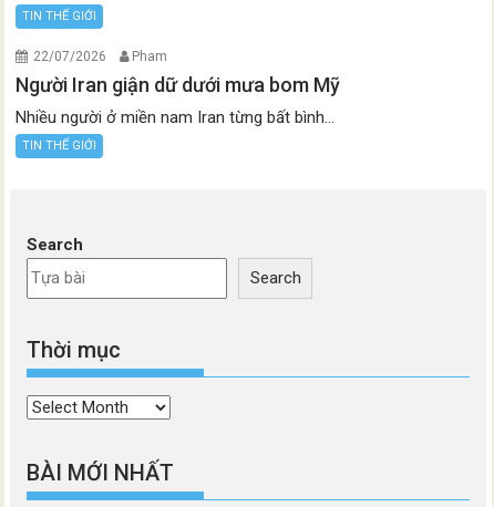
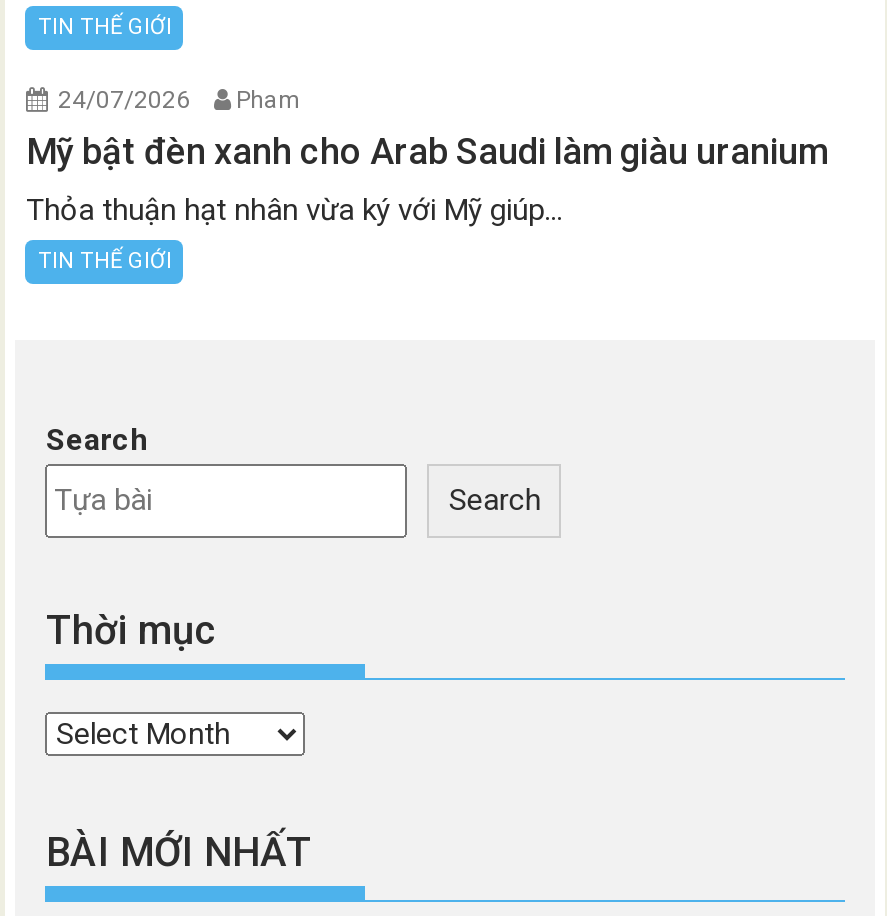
- 22/07/2026 Pham
+ 24/07/2026 Pham

- Người Iran giận dữ dưới mưa bom Mỹ
+ Mỹ bật đèn xanh cho Arab Saudi làm giàu uranium

- Nhiều người ở miền nam Iran từng bất bình...
+ Thỏa thuận hạt nhân vừa ký với Mỹ giúp...
